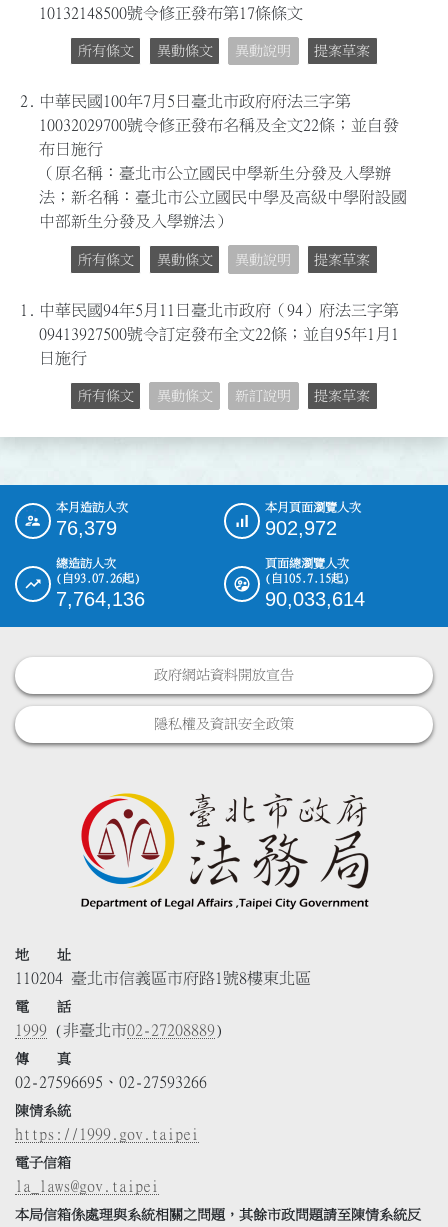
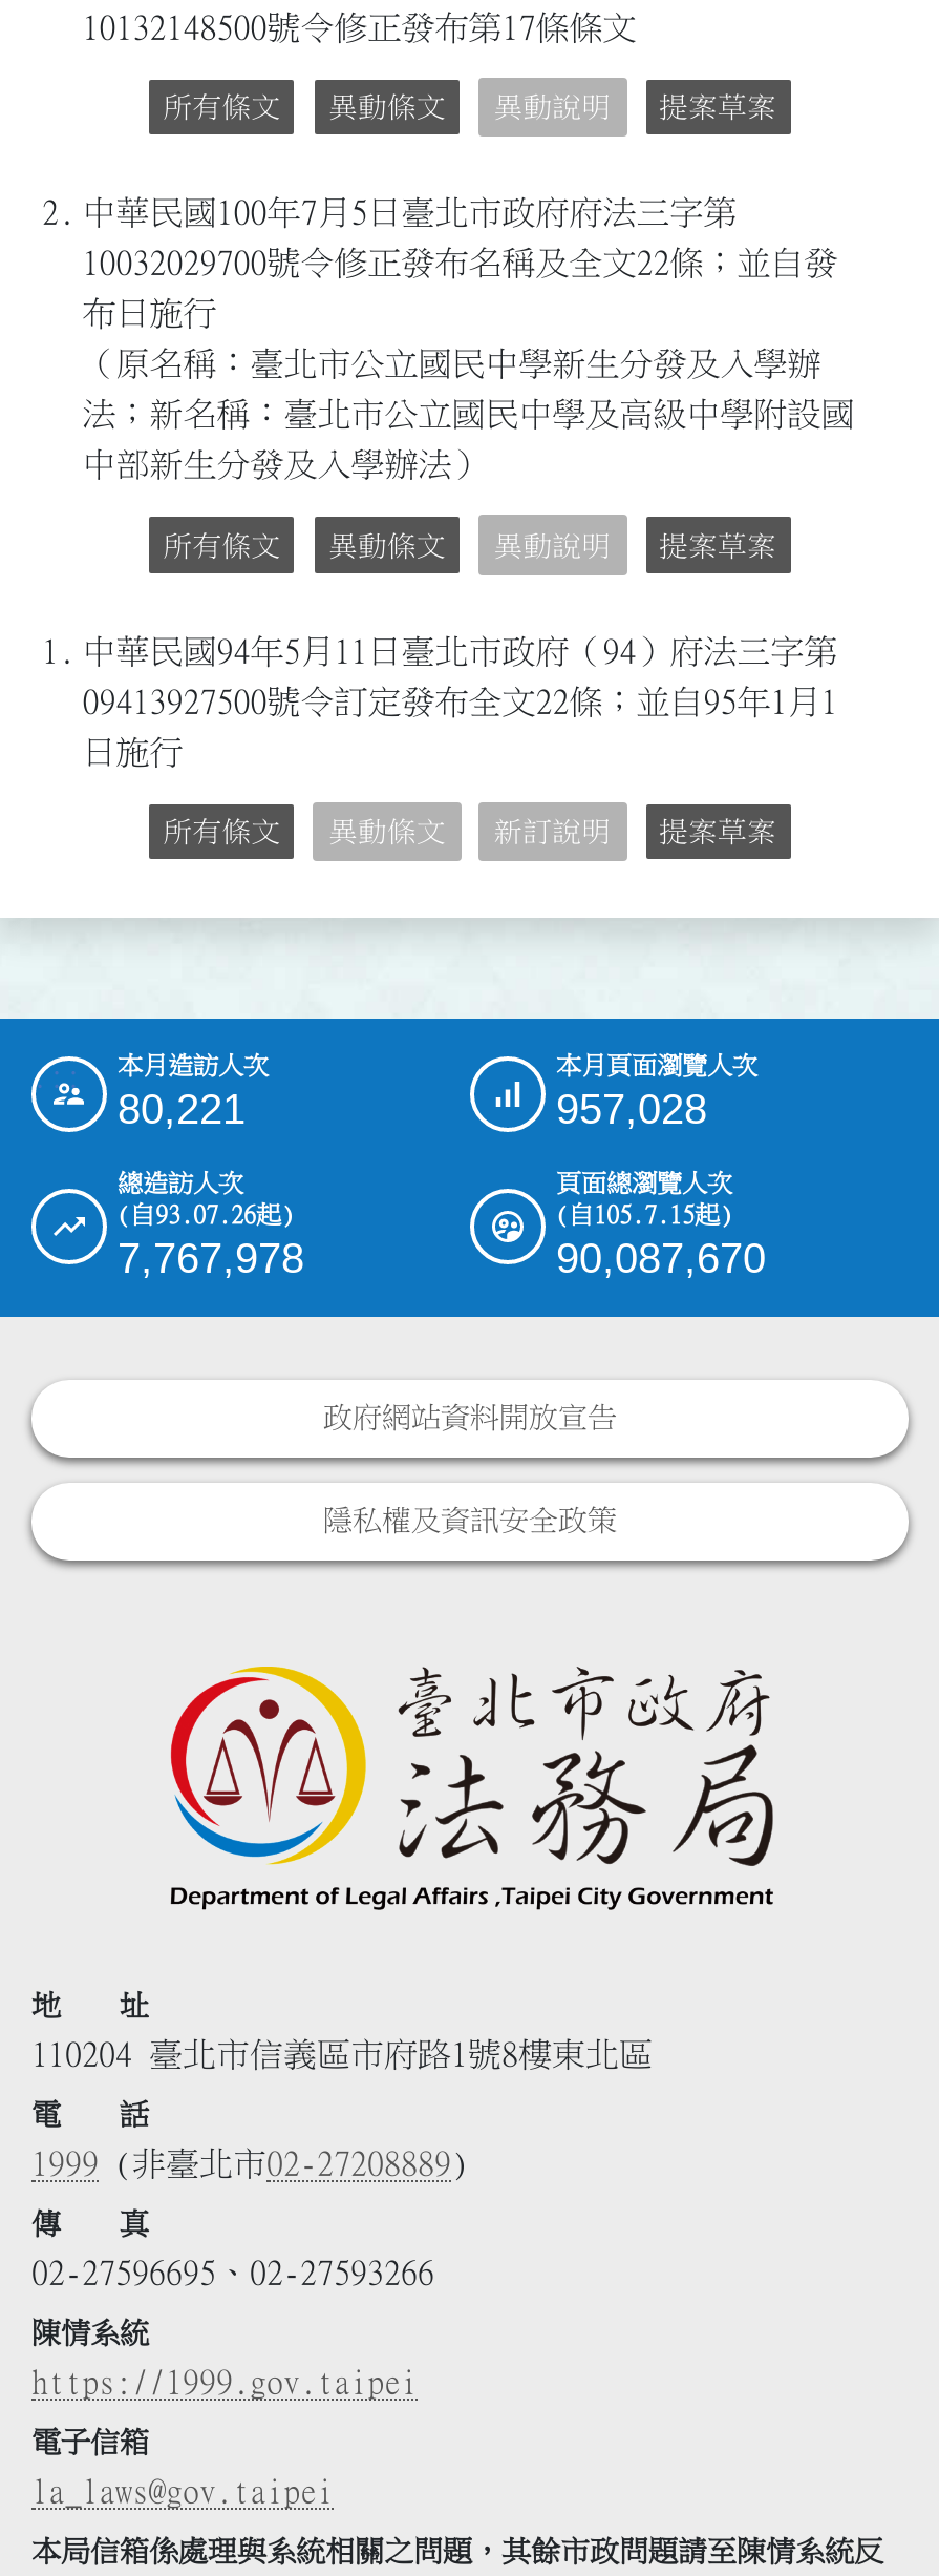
- 76,379
+ 80,221

- 902,972
+ 957,028

- 7,764,136
+ 7,767,978

- 90,033,614
+ 90,087,670
